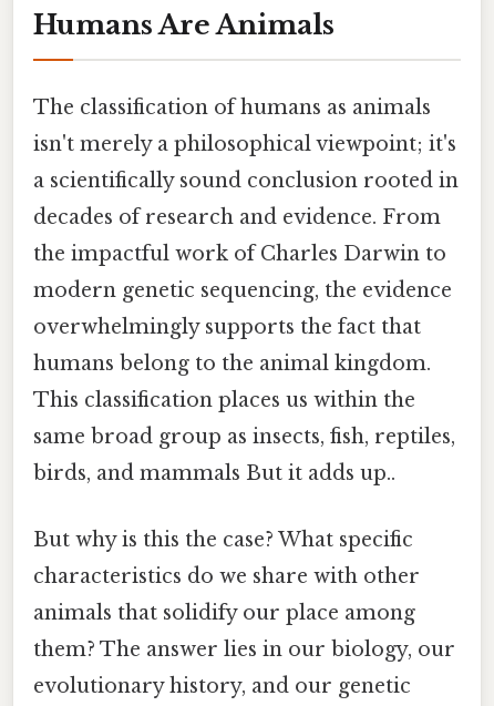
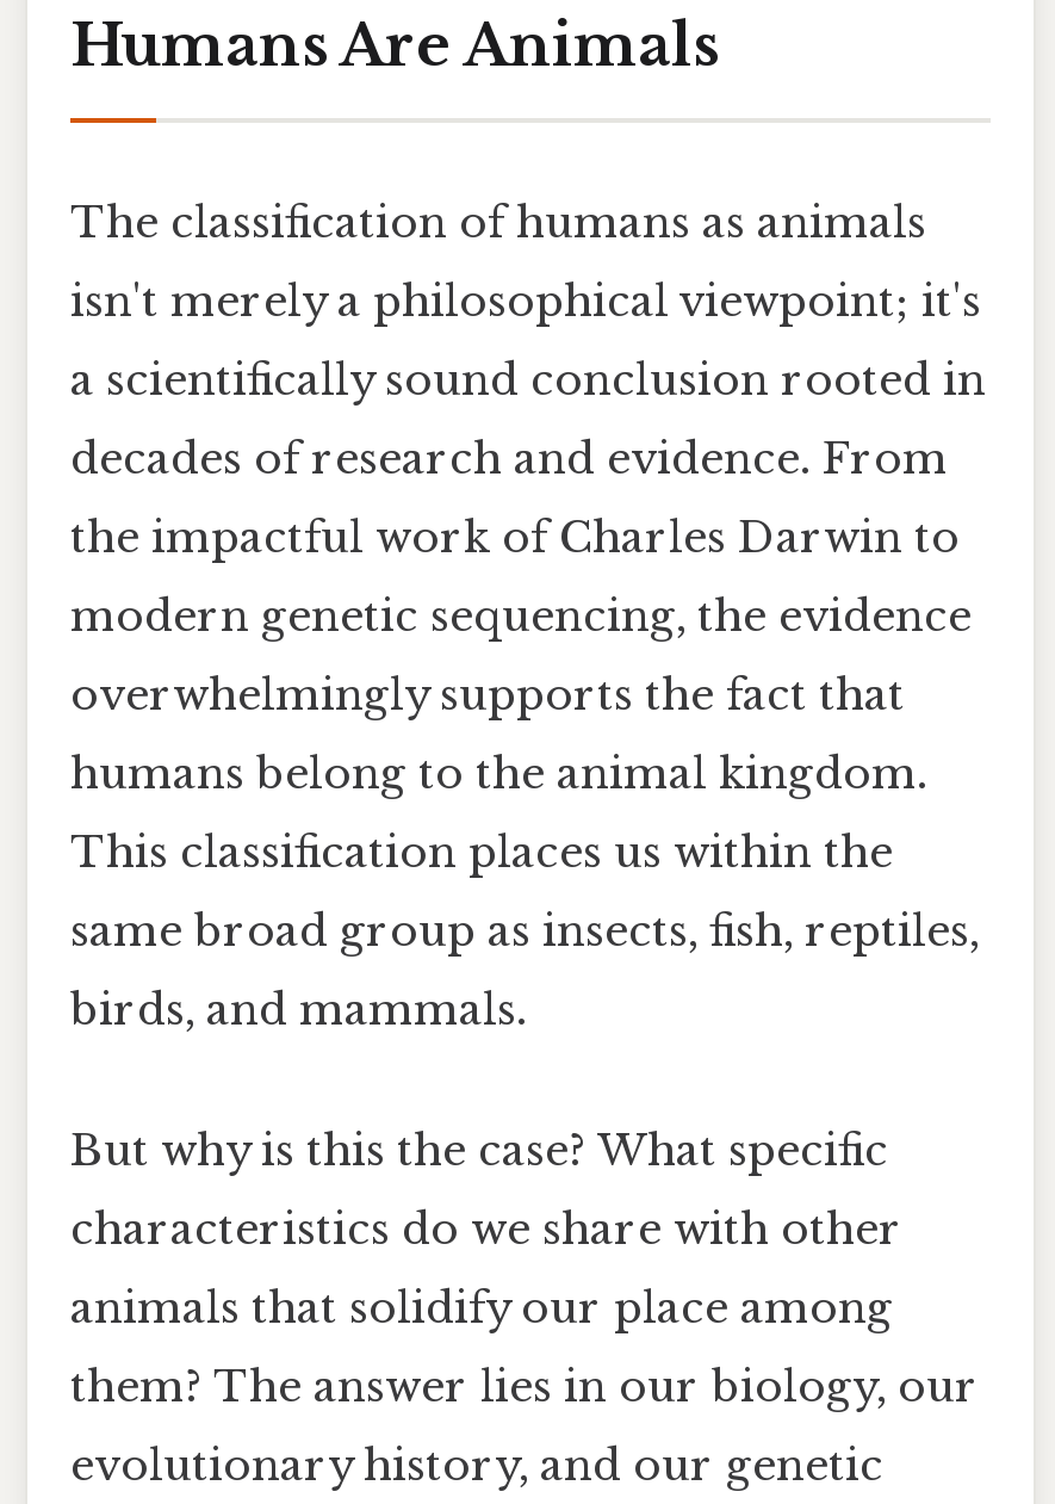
- birds, and mammals But it adds up..
+ birds, and mammals.
